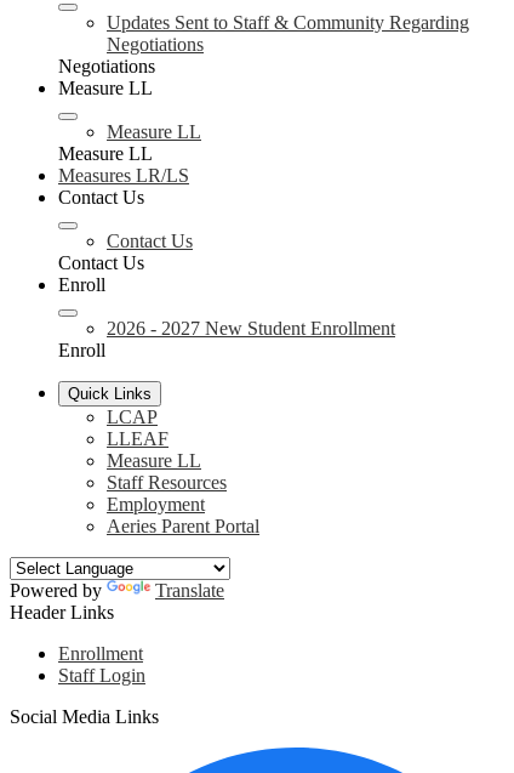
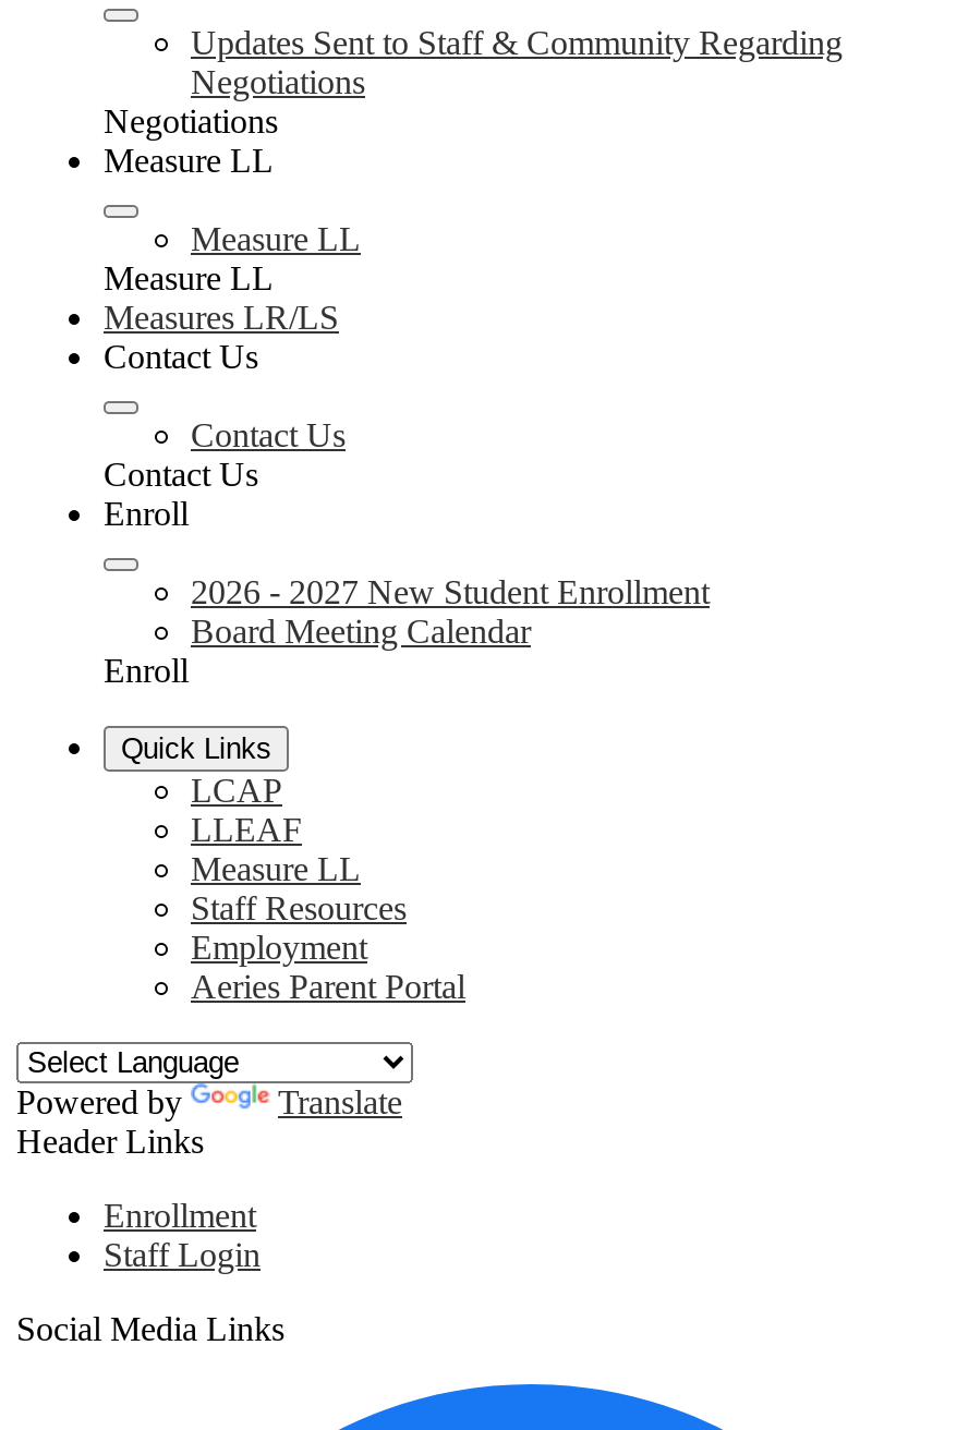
+ Board Meeting Calendar
